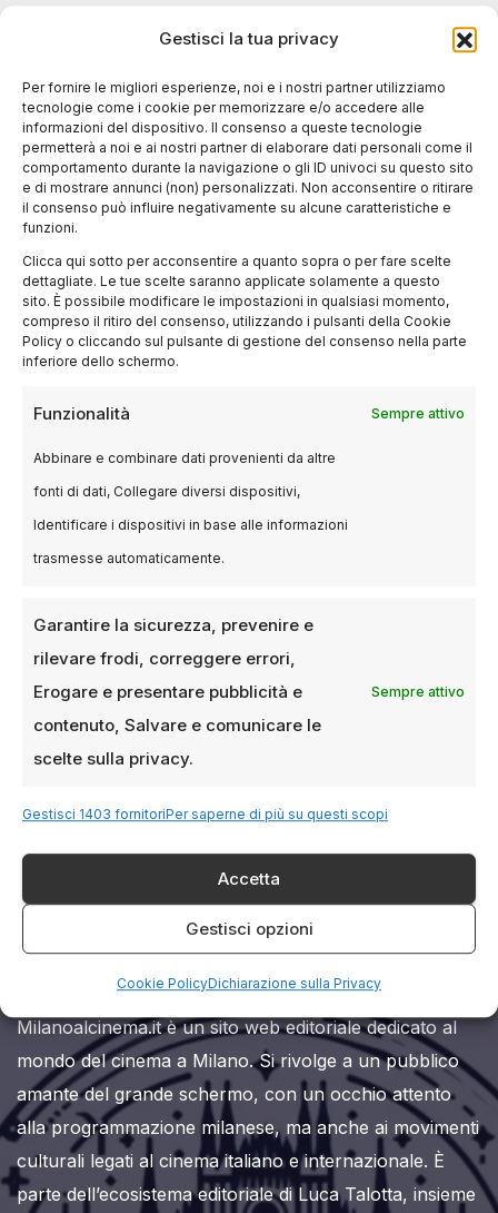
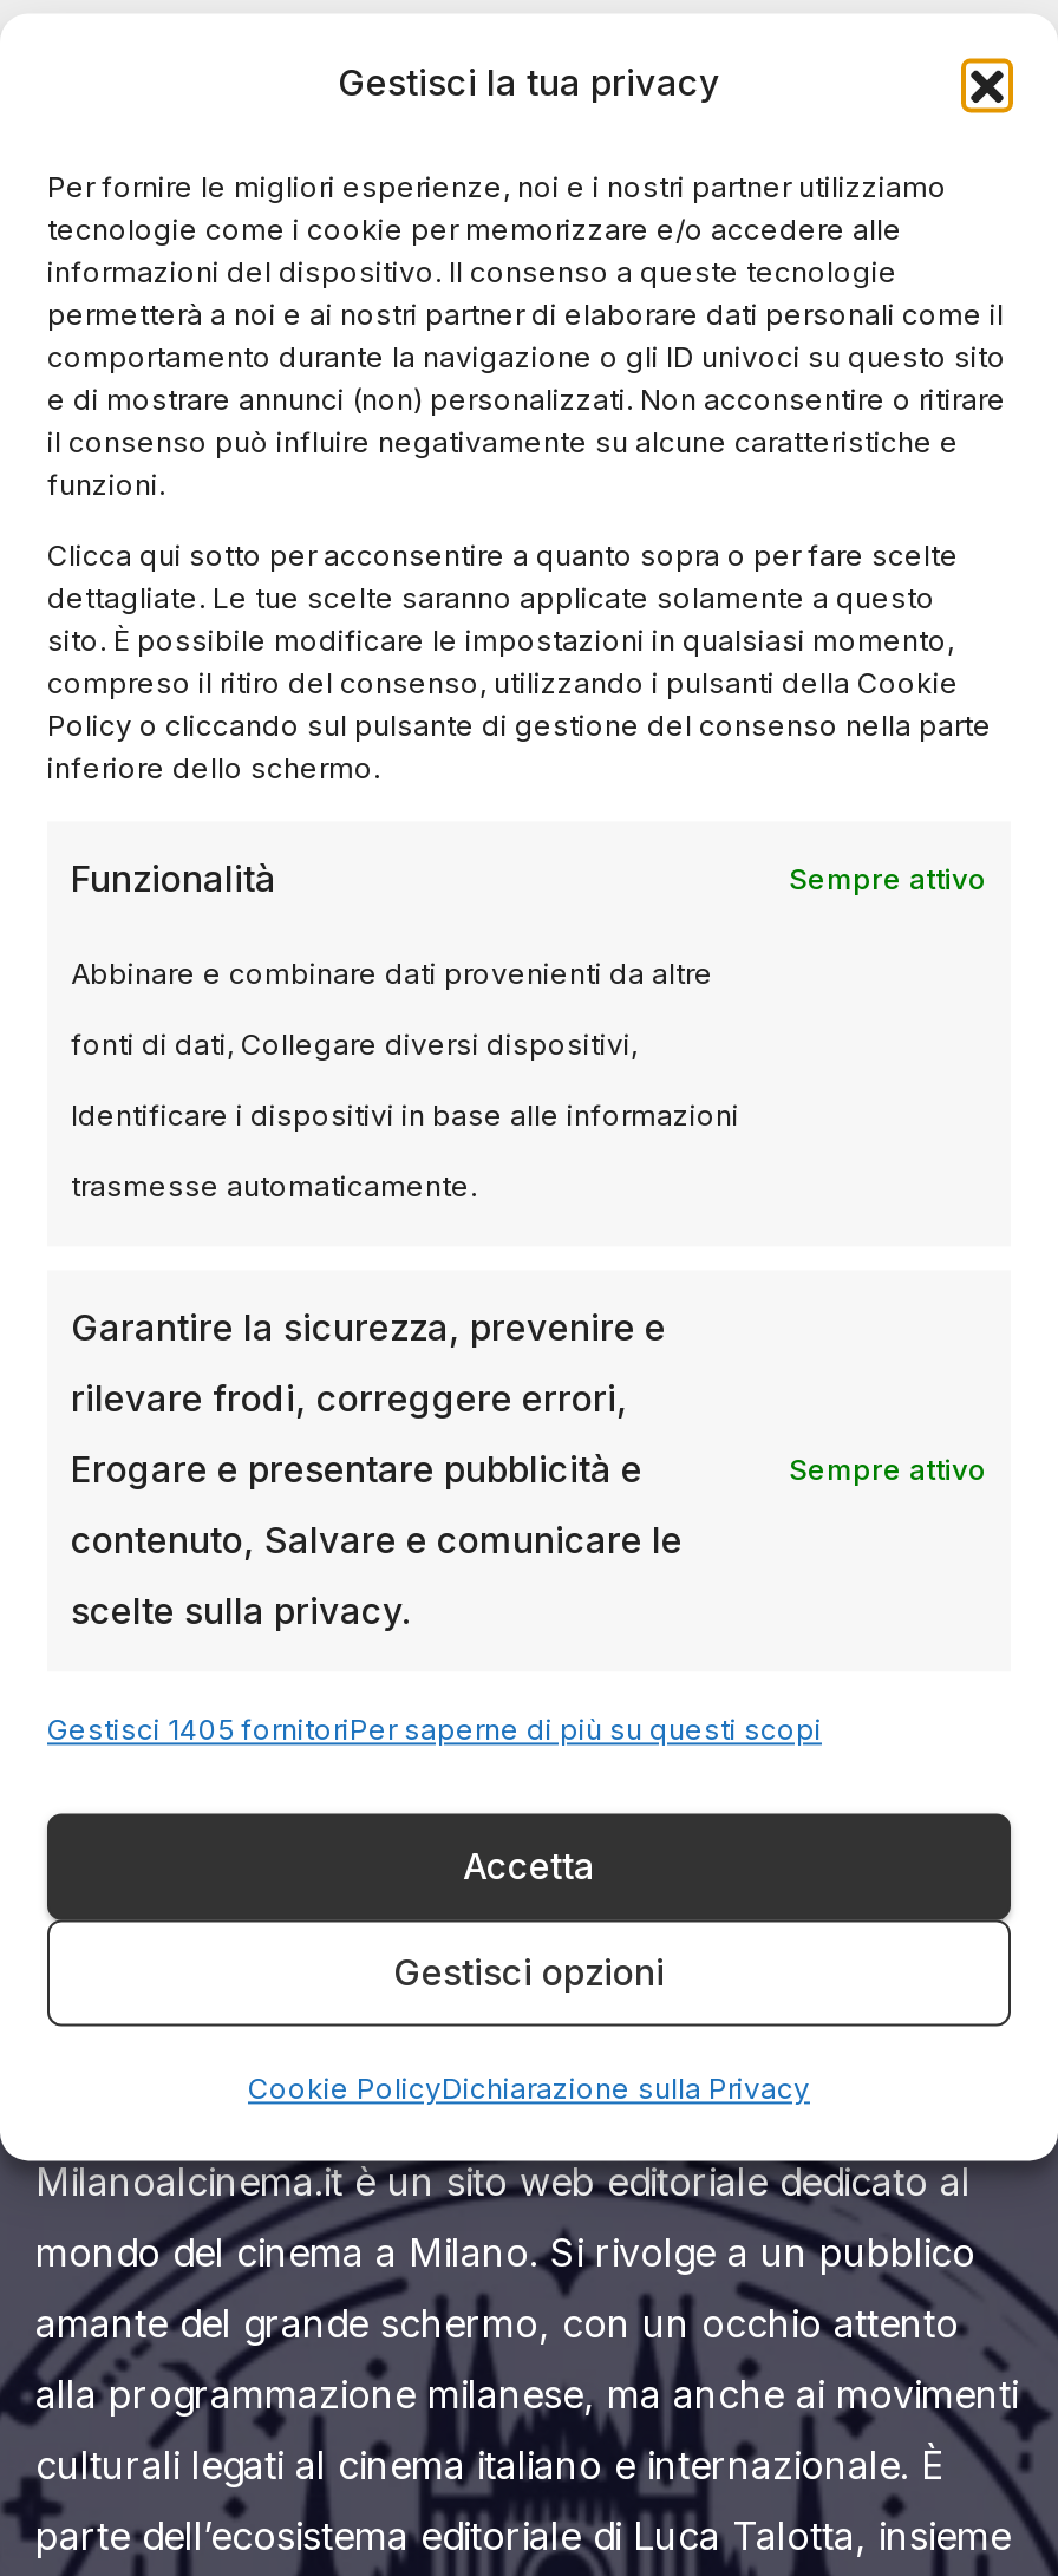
- Gestisci 1403 fornitoriPer saperne di più su questi scopi
+ Gestisci 1405 fornitoriPer saperne di più su questi scopi
